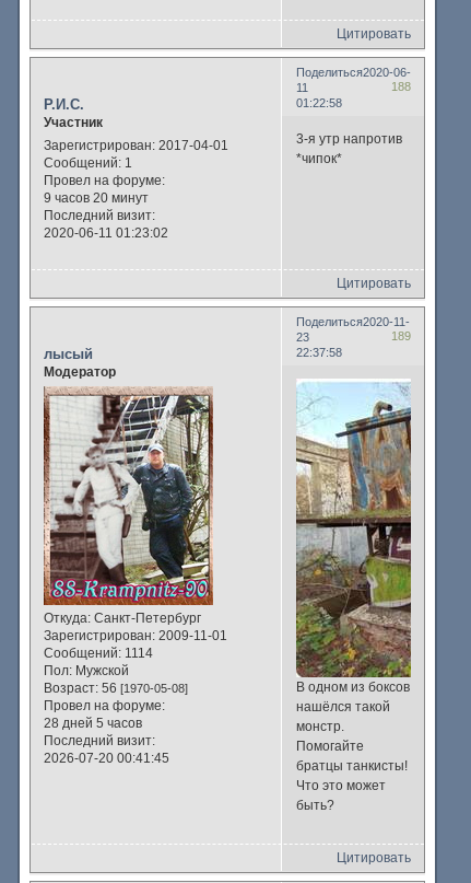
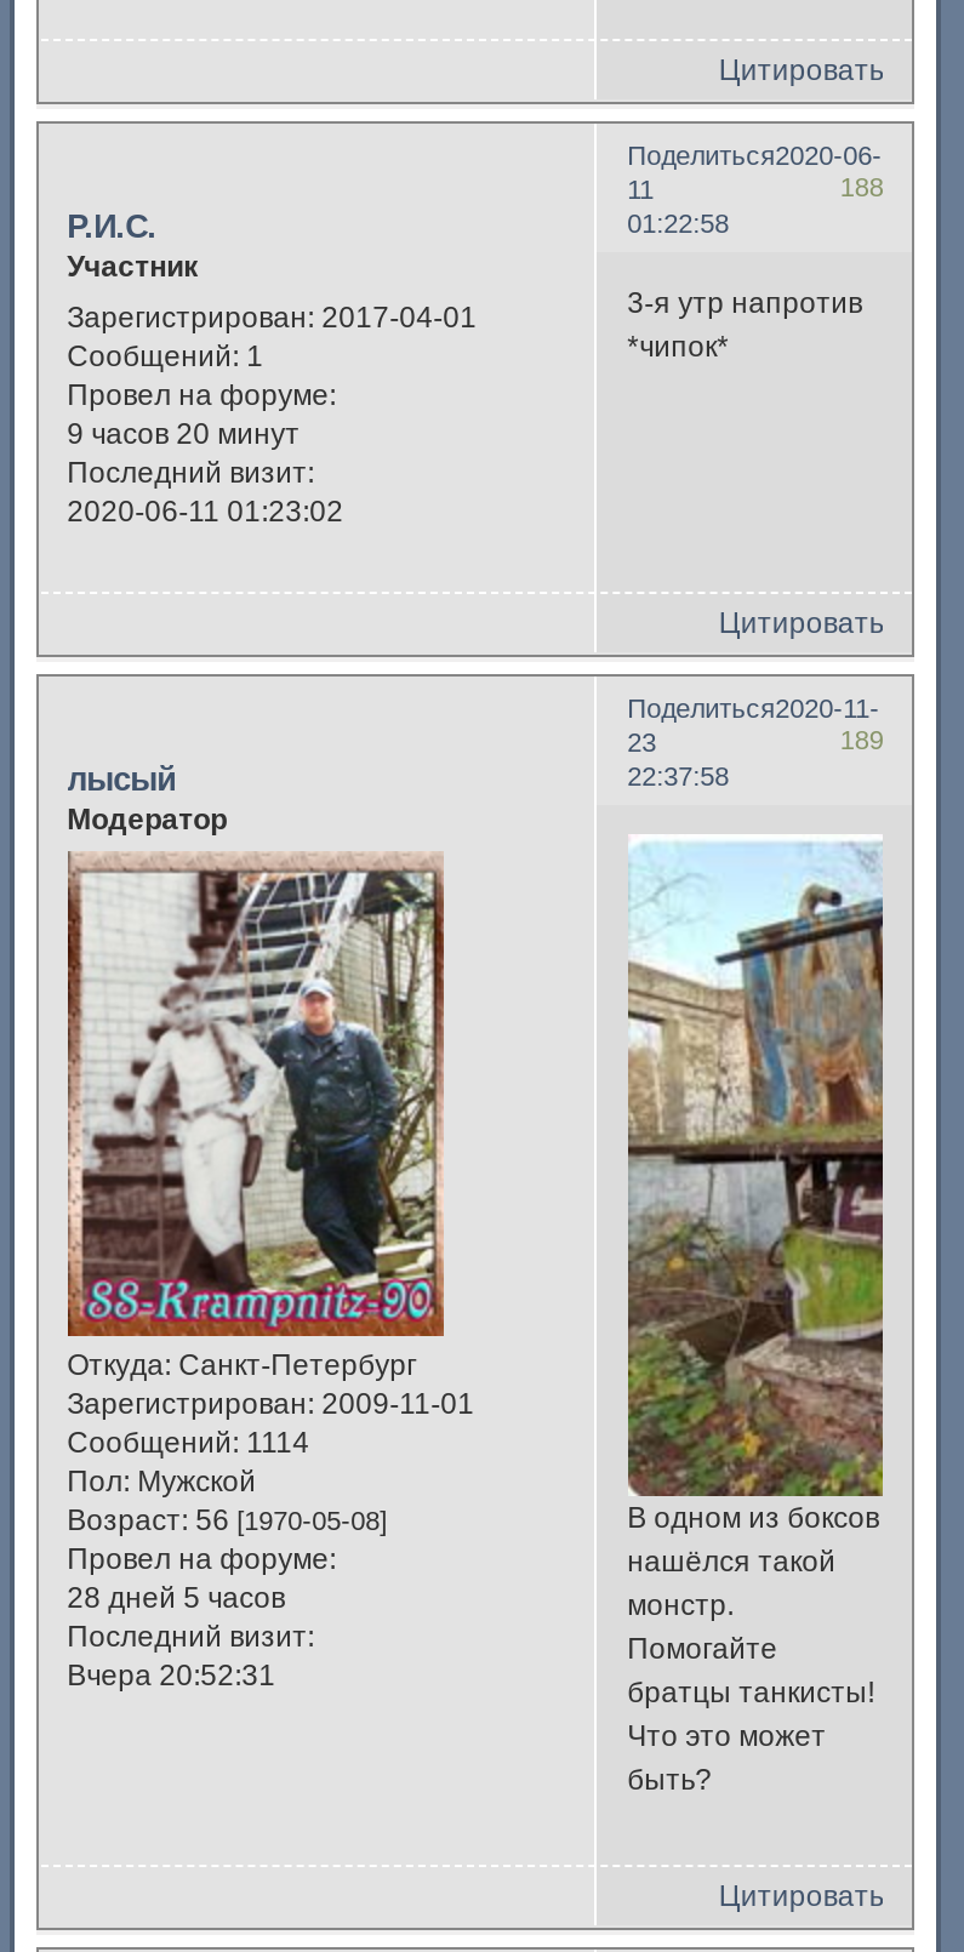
- 2026-07-20 00:41:45
+ Вчера 20:52:31
